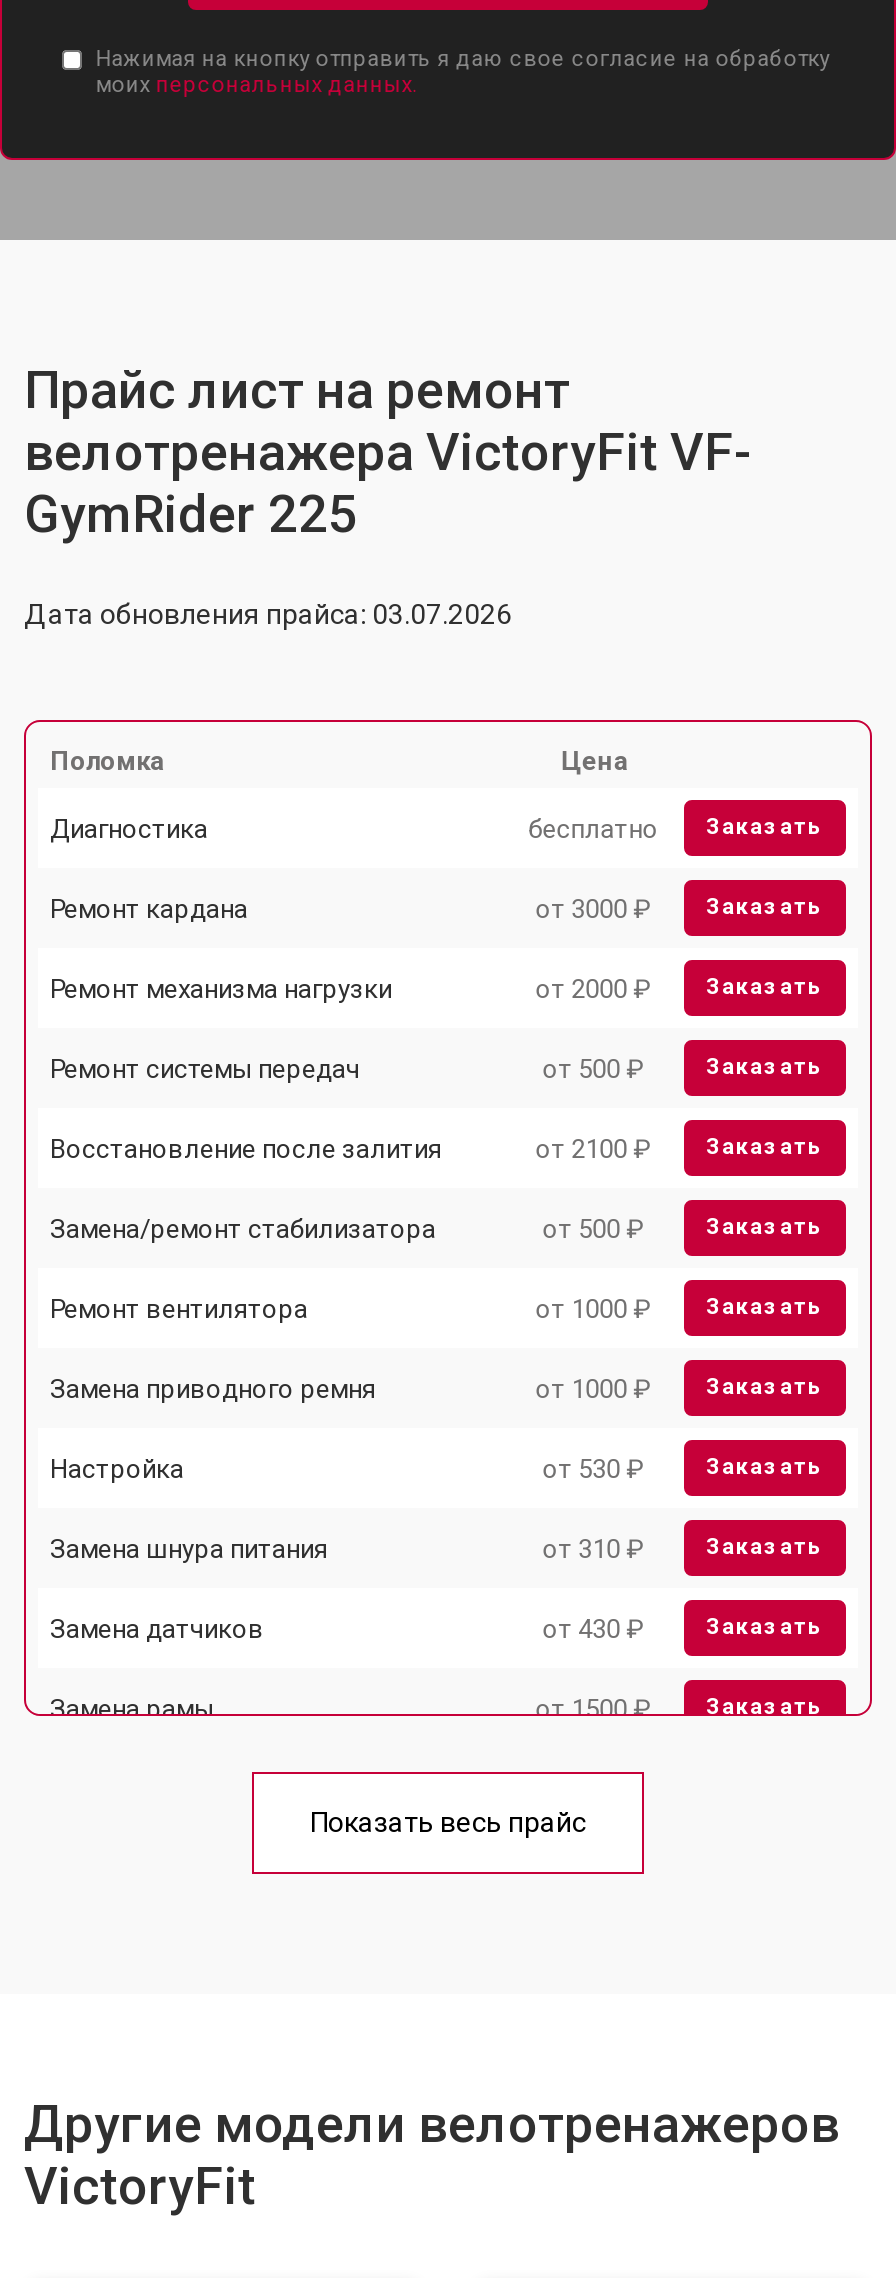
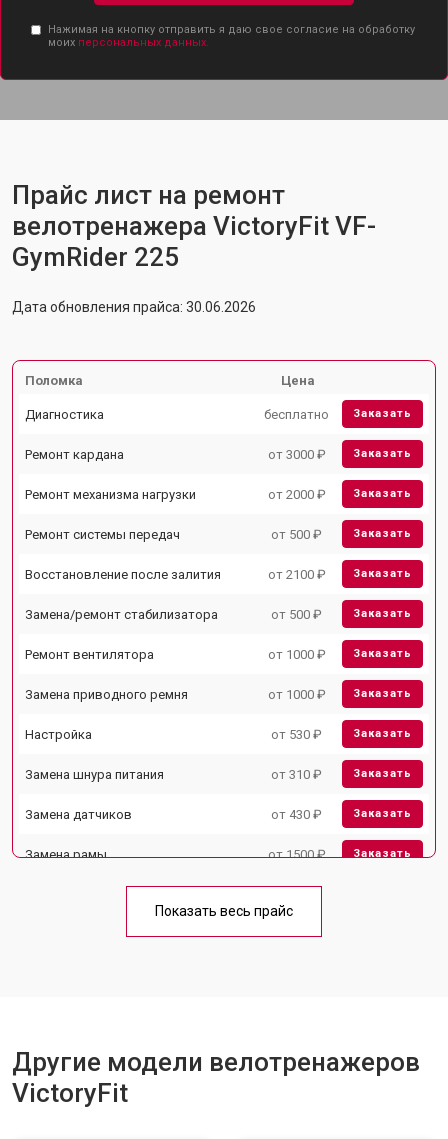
- Дата обновления прайса: 03.07.2026
+ Дата обновления прайса: 30.06.2026
